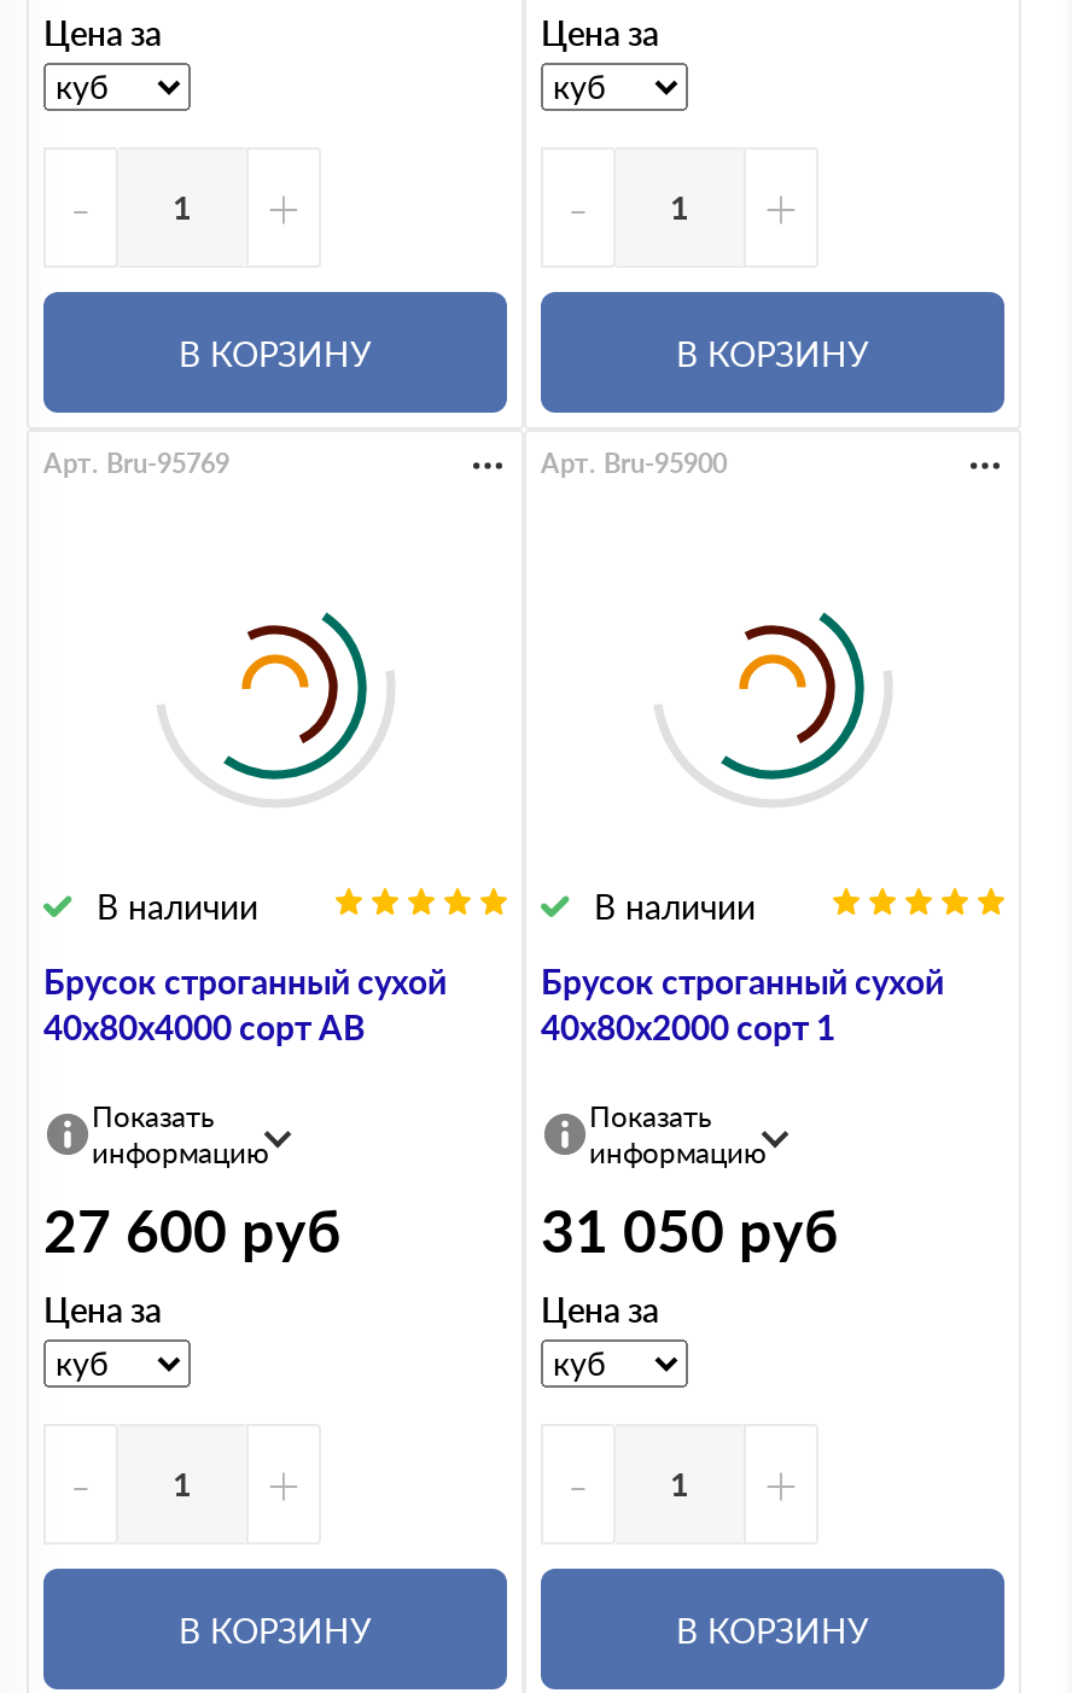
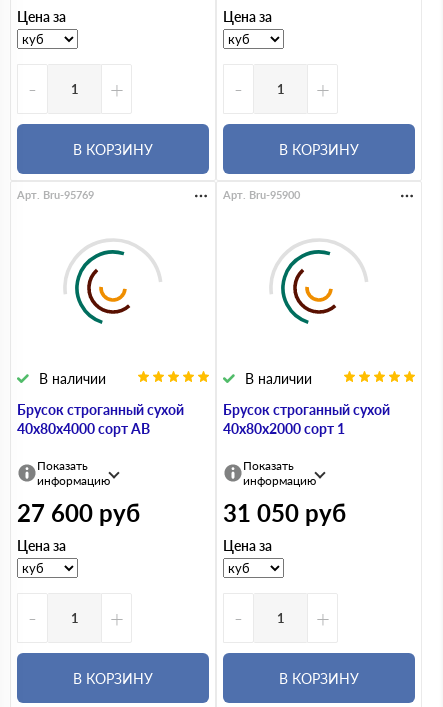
- [image]
+ [image]

- [image]
+ [image]
